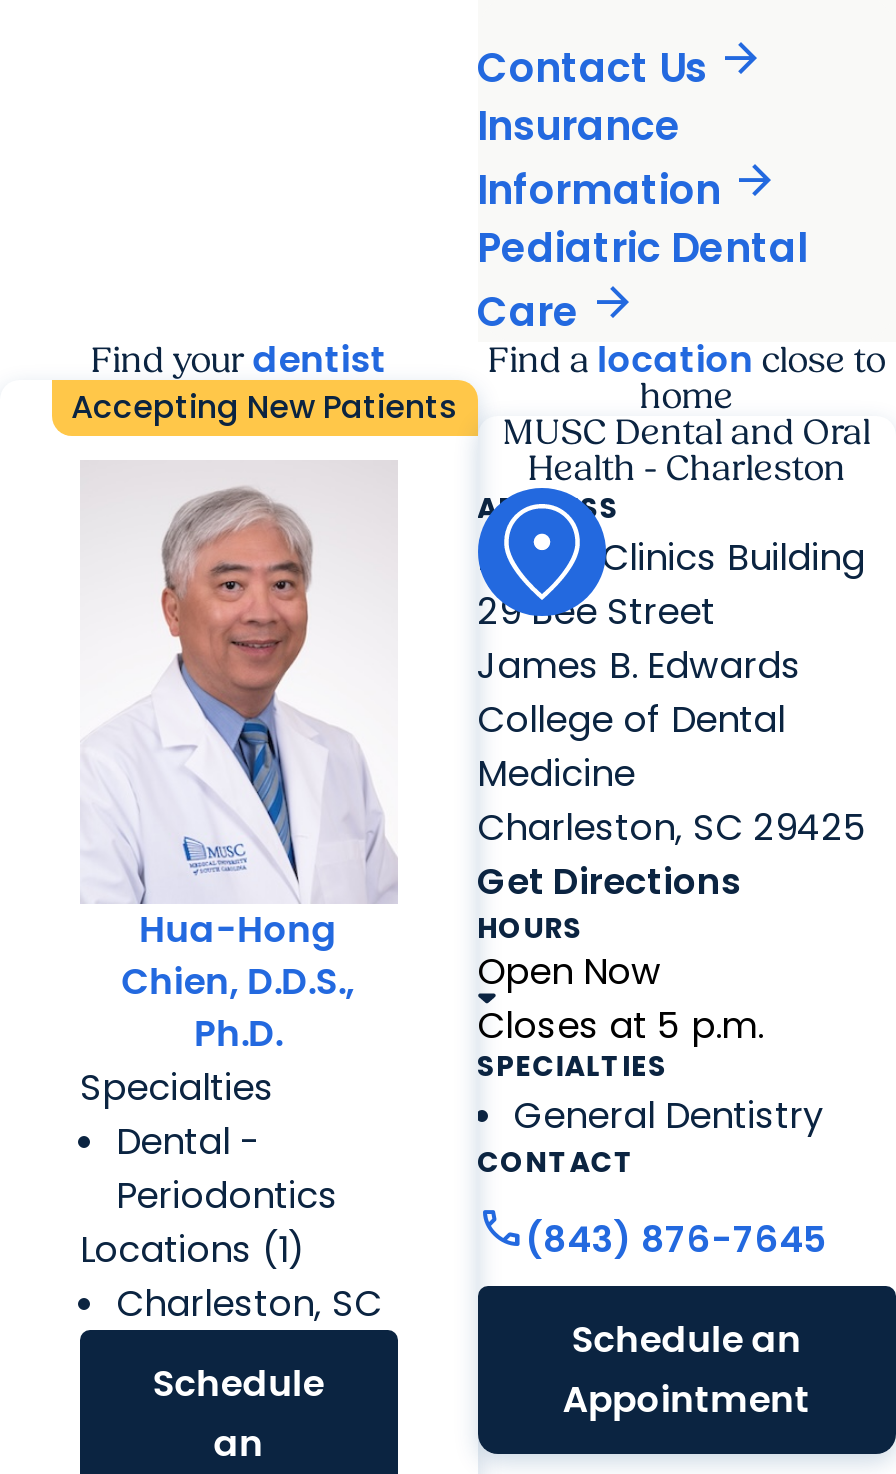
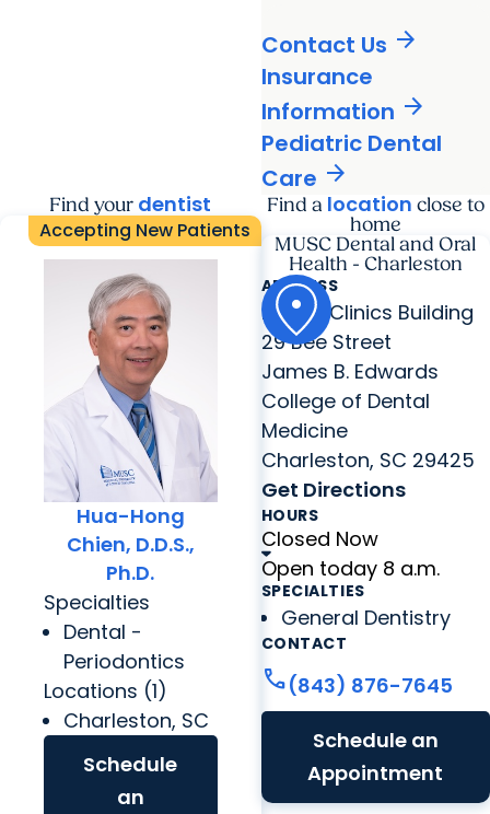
- Open Now
- Closes at 5 p.m.
+ Closed Now
+ Open today 8 a.m.
